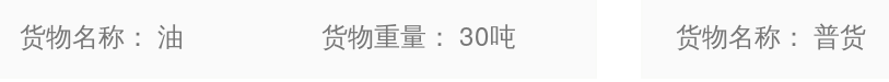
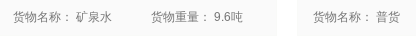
- 货物名称： 油
- 货物重量： 30吨
+ 货物名称： 矿泉水
+ 货物重量： 9.6吨
